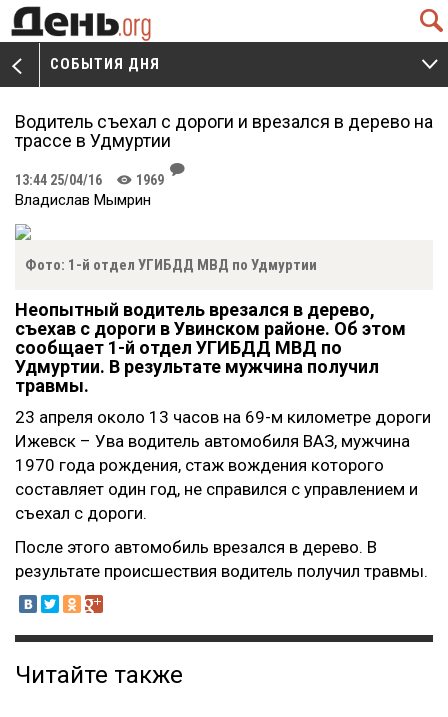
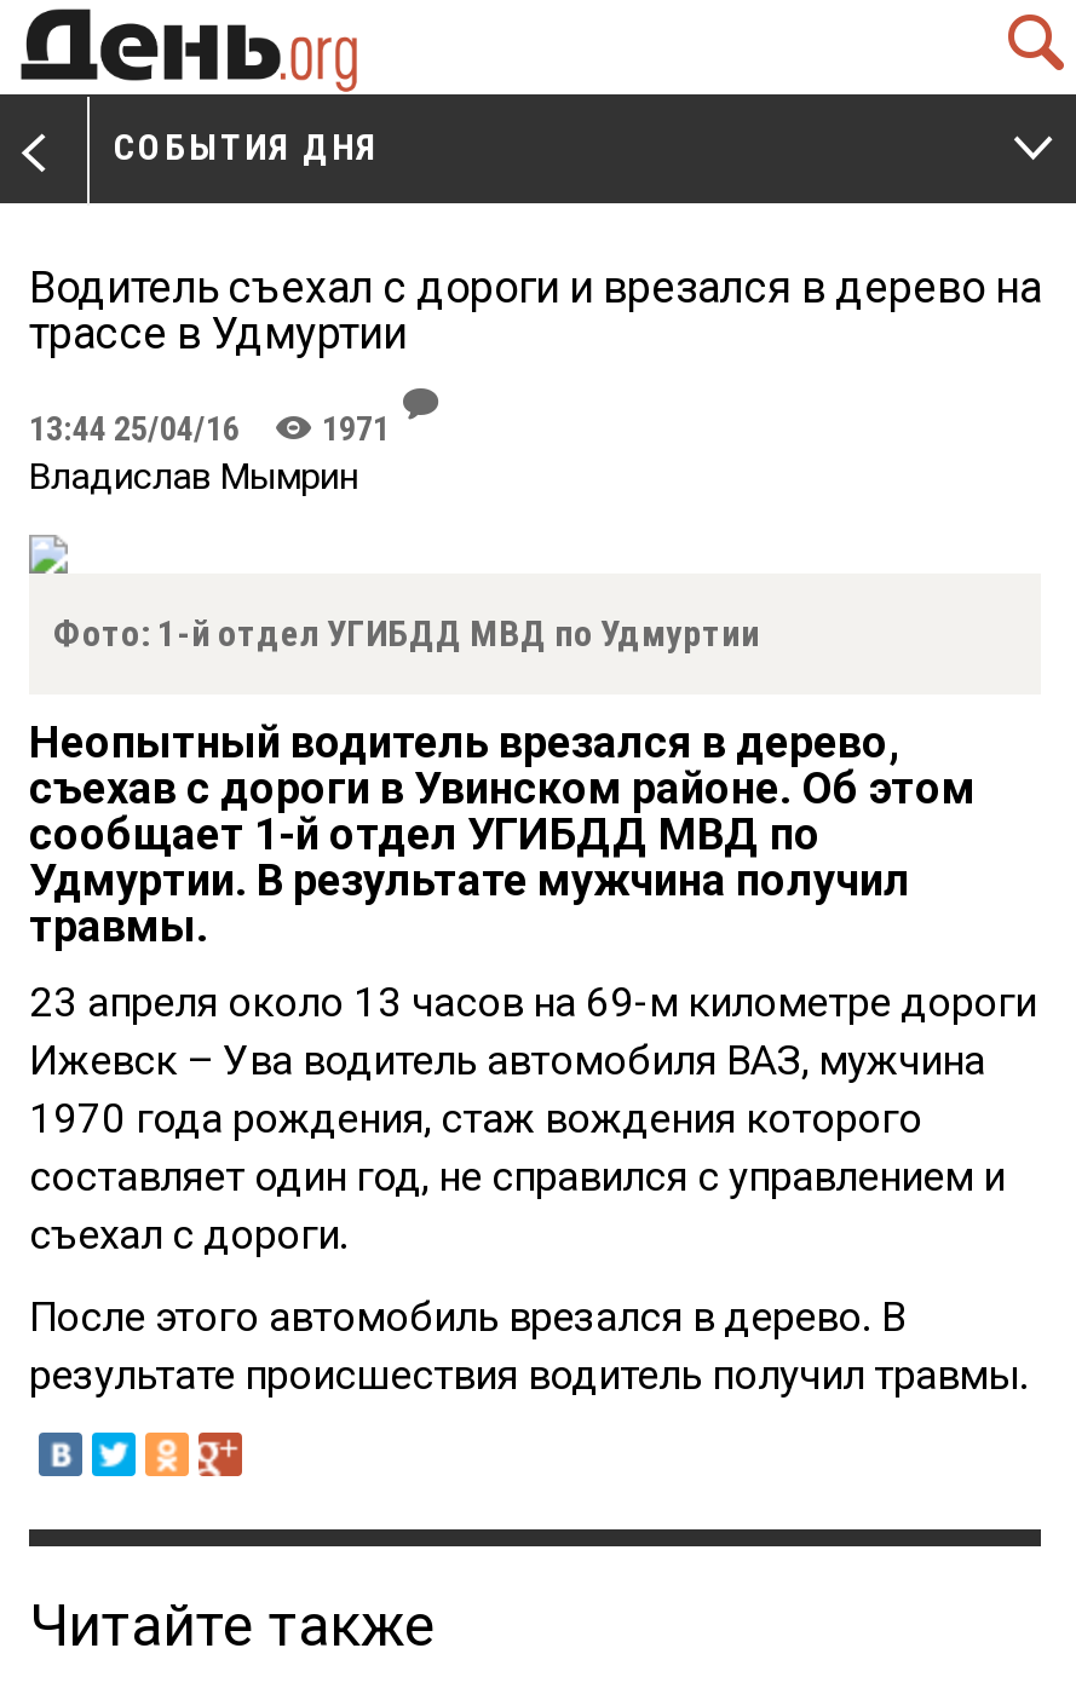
- 13:44 25/04/16 K 1969
+ 13:44 25/04/16 K 1971
